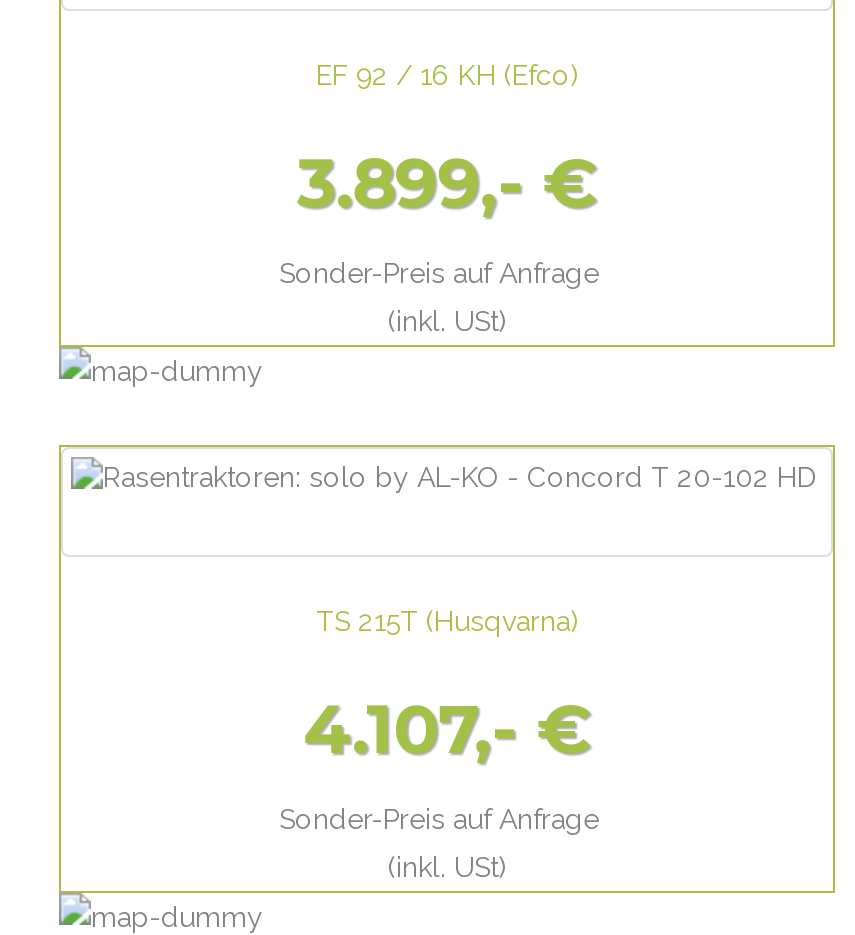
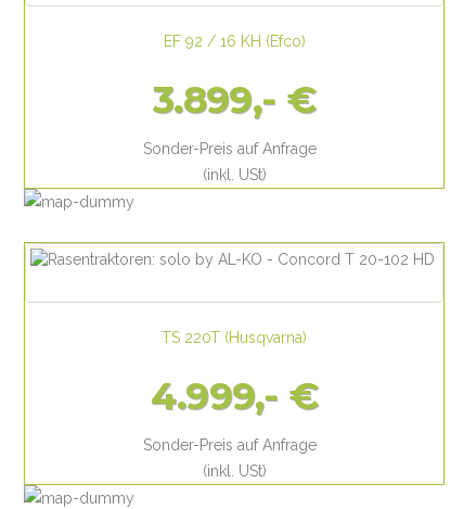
- TS 215T (Husqvarna)
+ TS 220T (Husqvarna)

- 4.107,- €
+ 4.999,- €
